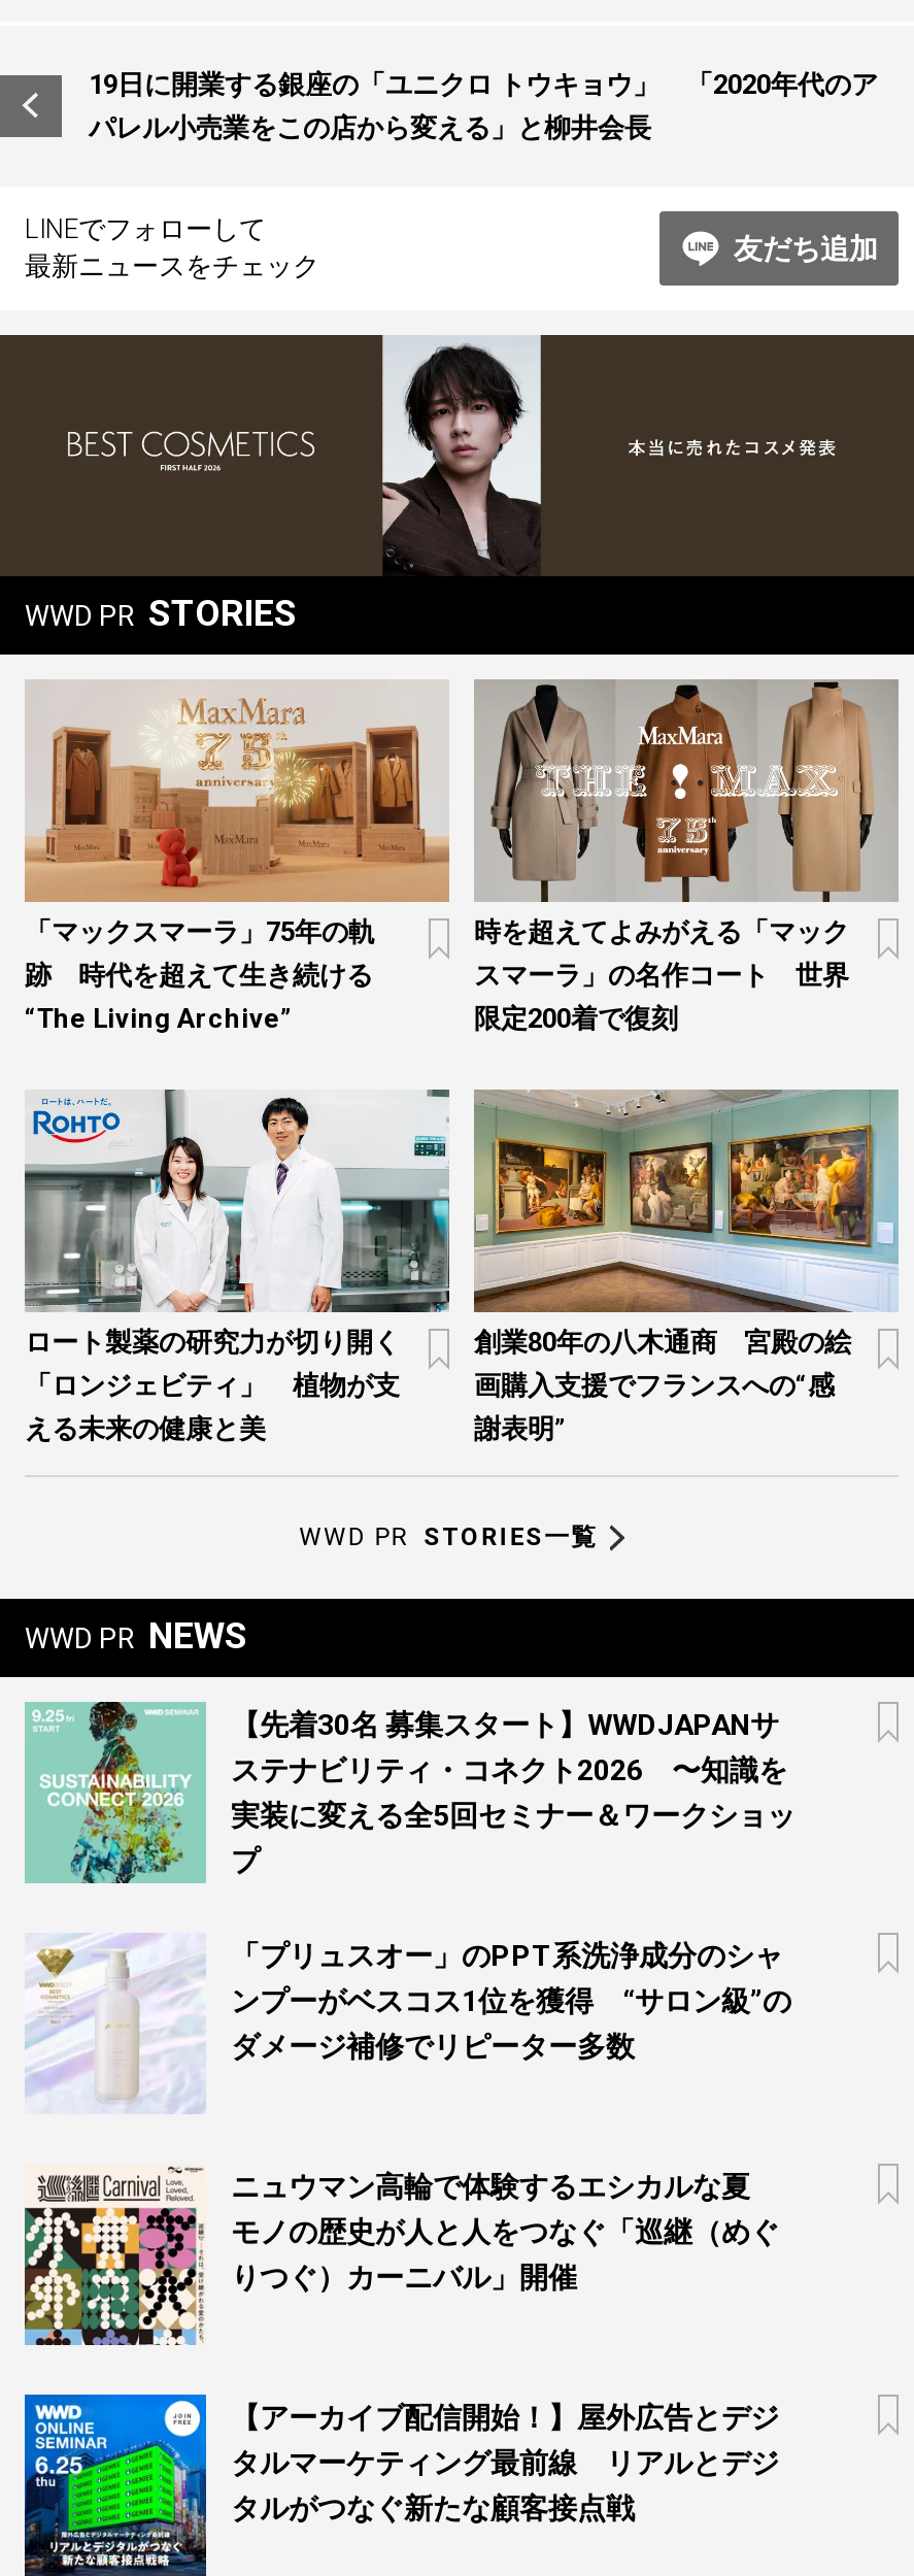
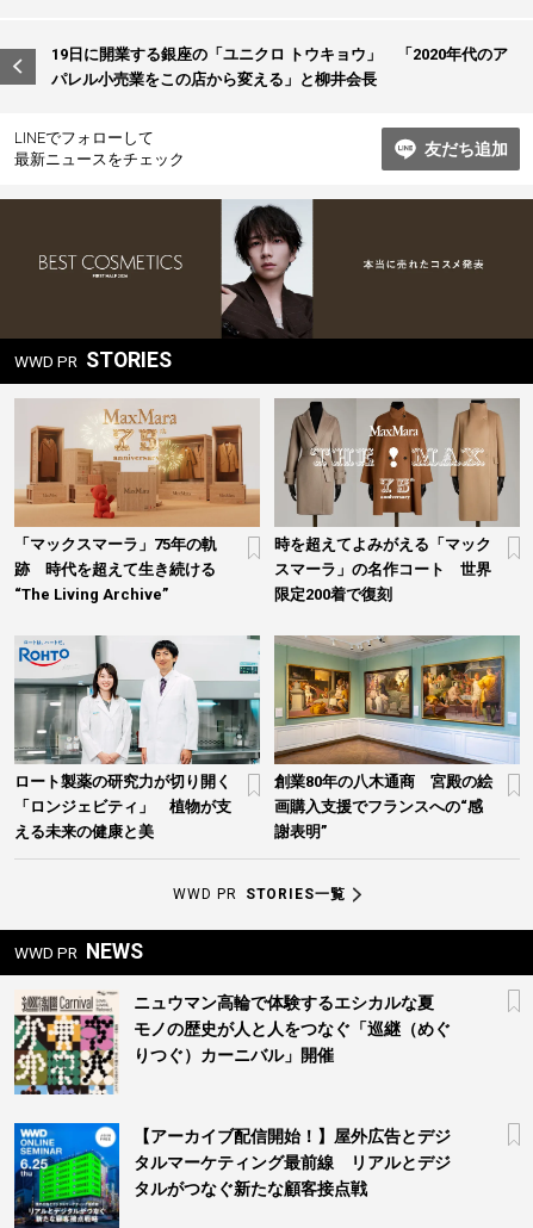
- [image]
- 【先着30名 募集スタート】WWDJAPANサ
- ステナビリティ・コネクト2026 〜知識を
- 実装に変える全5回セミナー＆ワークショッ
- プ
- 「プリュスオー」のPPT系洗浄成分のシャ
- ンプーがベスコス1位を獲得 “サロン級”の
- ダメージ補修でリピーター多数

- [image]
